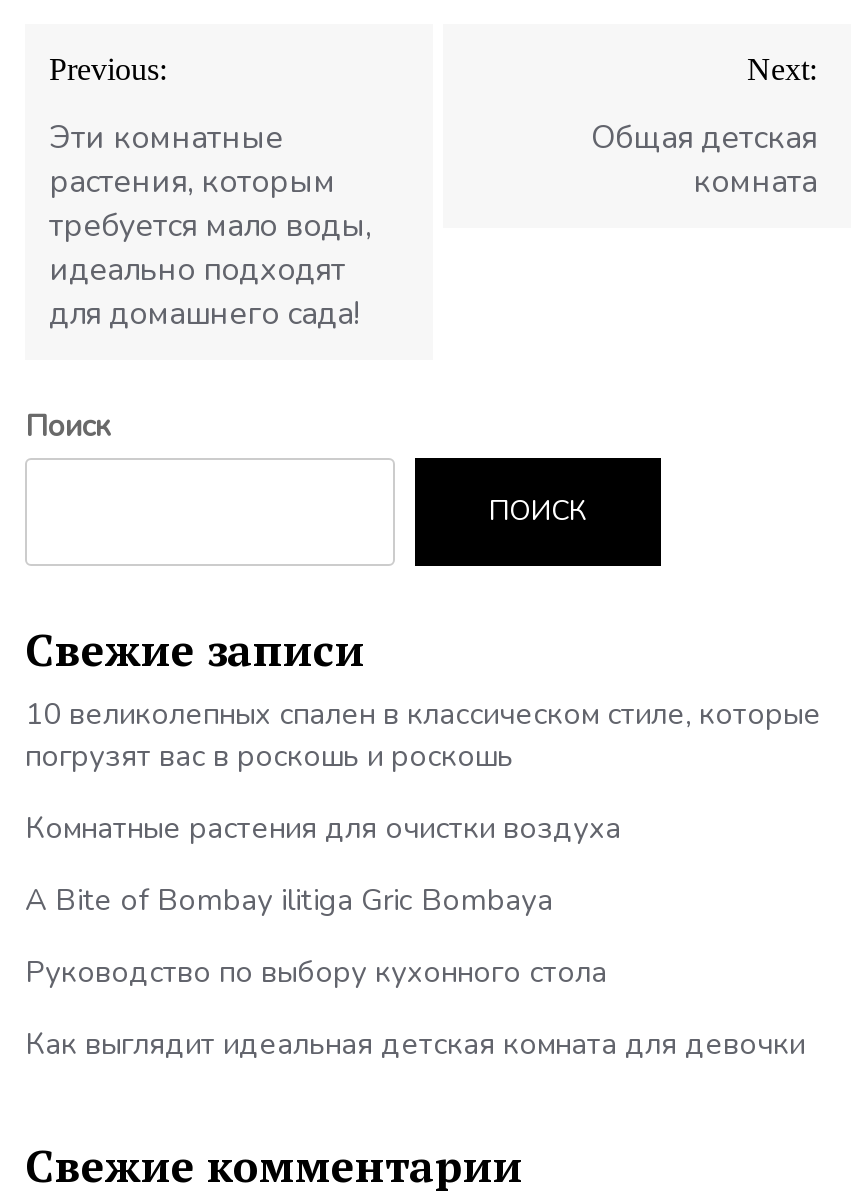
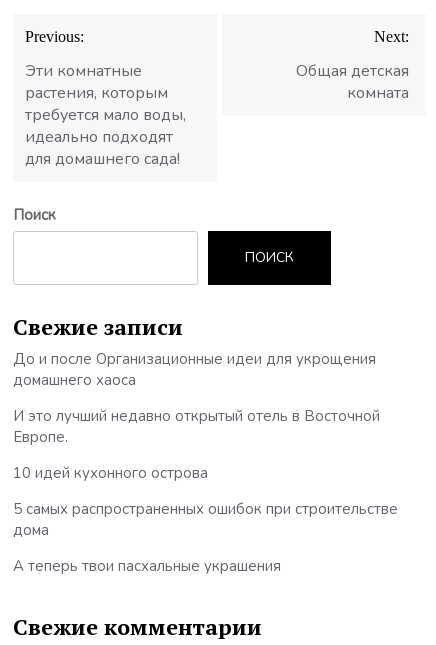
- 10 великолепных спален в классическом стиле, которые
- погрузят вас в роскошь и роскошь
+ До и после Организационные идеи для укрощения
+ домашнего хаоса

- Комнатные растения для очистки воздуха
+ И это лучший недавно открытый отель в Восточной
+ Европе.

- A Bite of Bombay ilitiga Gric Bombaya
+ 10 идей кухонного острова

- Руководство по выбору кухонного стола
+ 5 самых распространенных ошибок при строительстве
+ дома

- Как выглядит идеальная детская комната для девочки
+ А теперь твои пасхальные украшения
